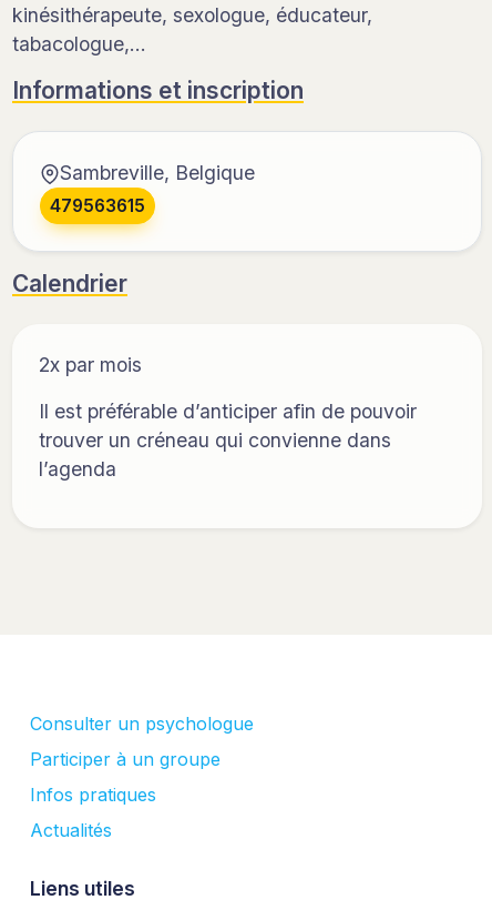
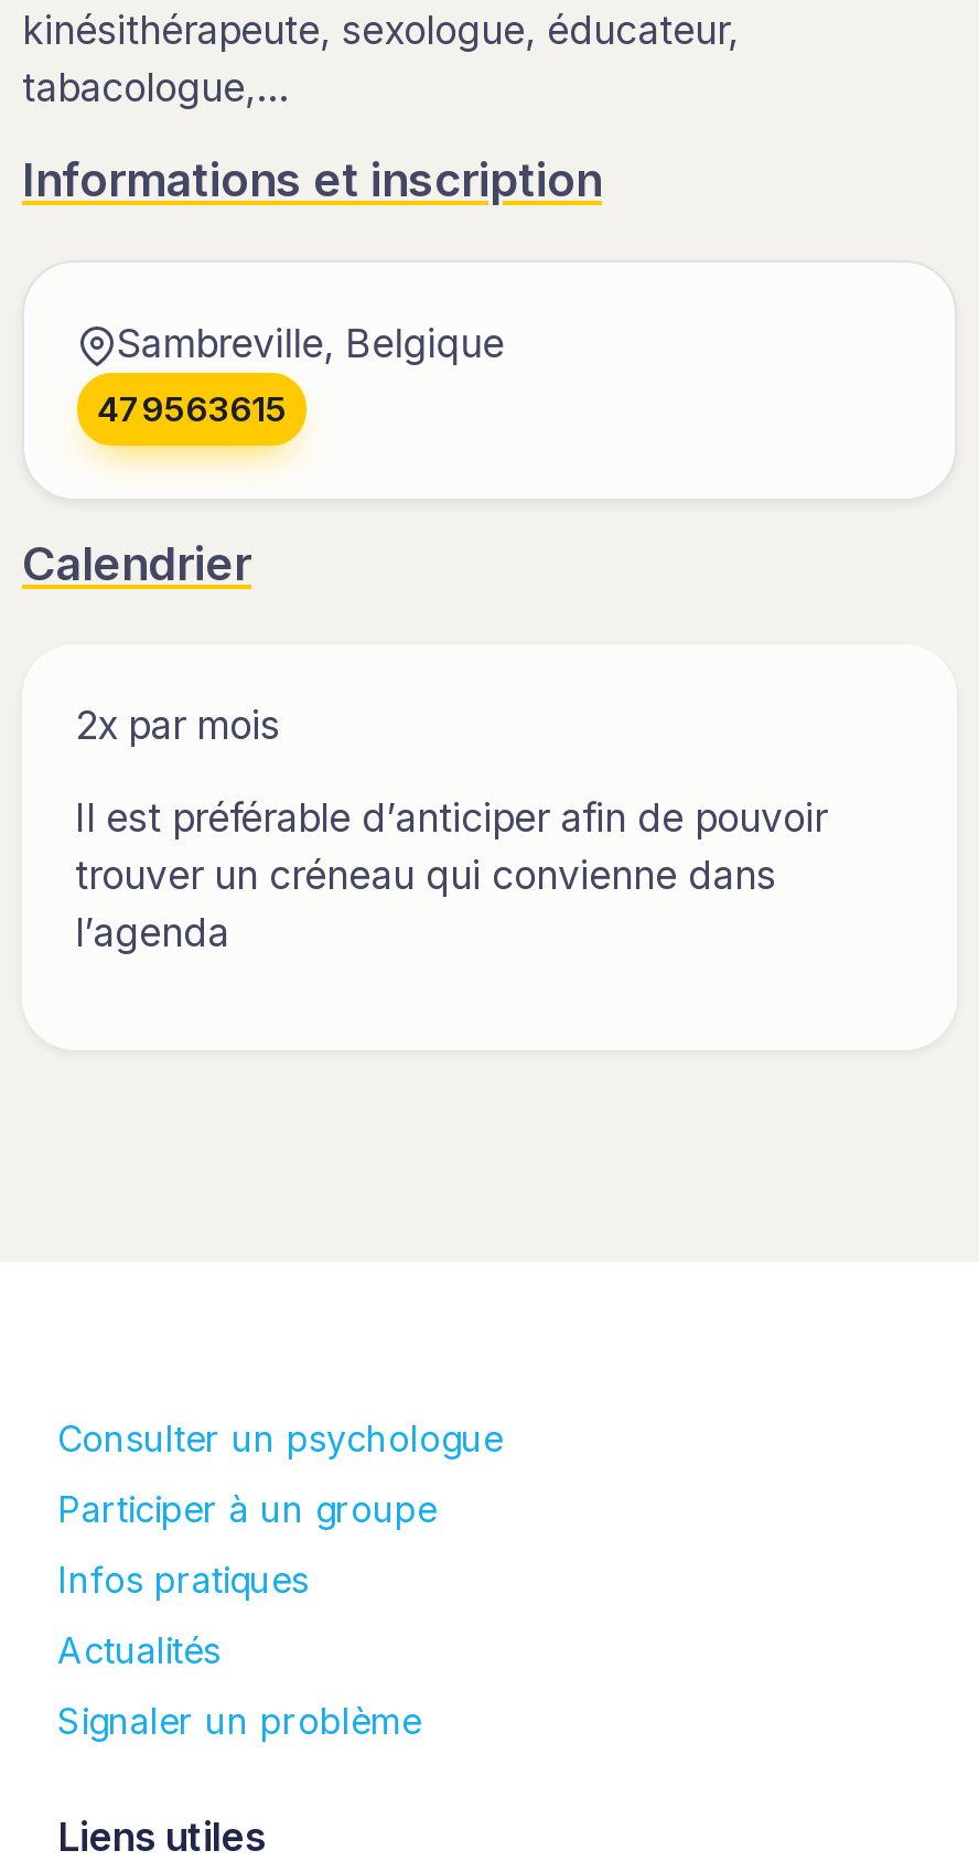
+ Signaler un problème
